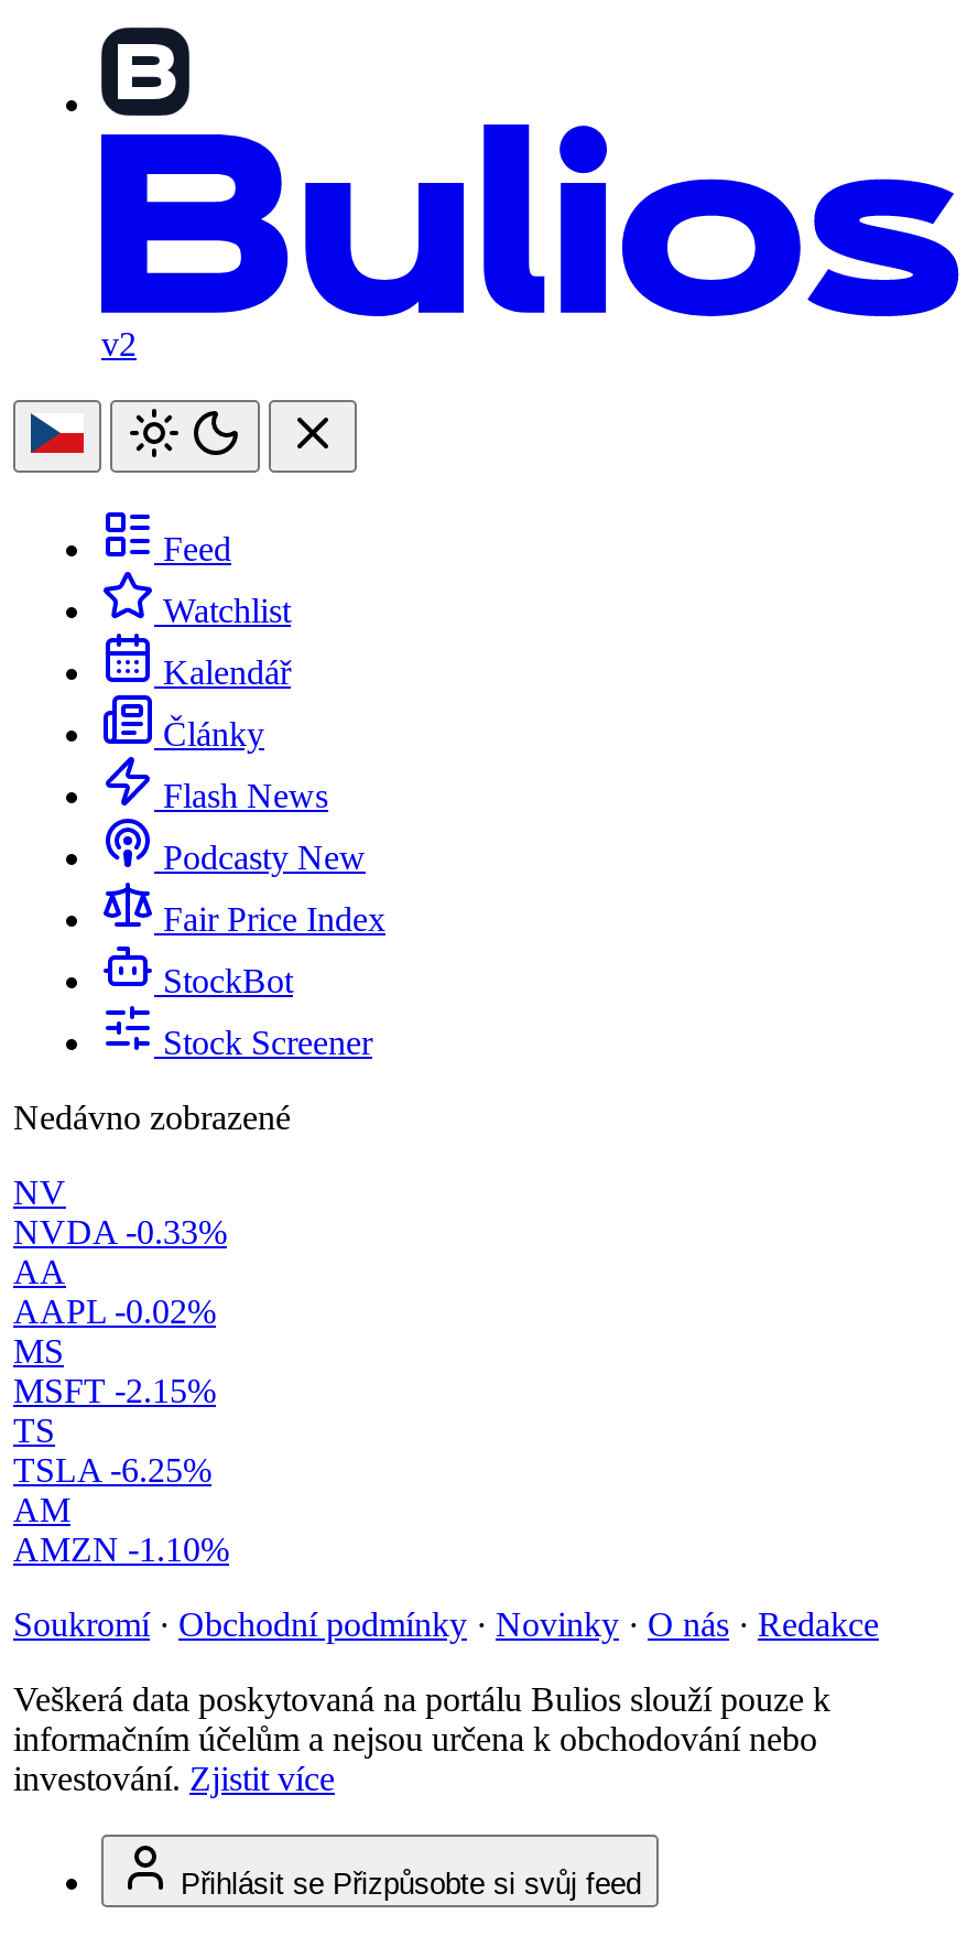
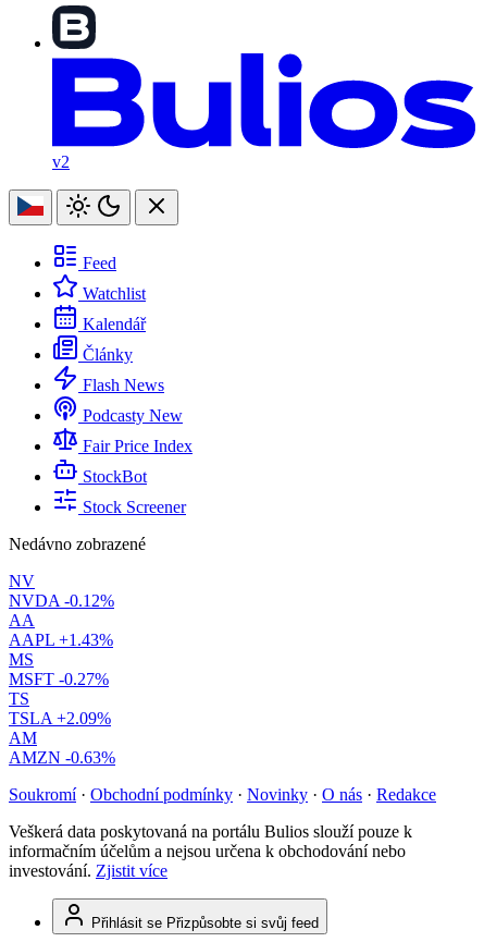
- NVDA -0.33%
+ NVDA -0.12%

- AAPL -0.02%
+ AAPL +1.43%

- MSFT -2.15%
+ MSFT -0.27%

- TSLA -6.25%
+ TSLA +2.09%

- AMZN -1.10%
+ AMZN -0.63%
